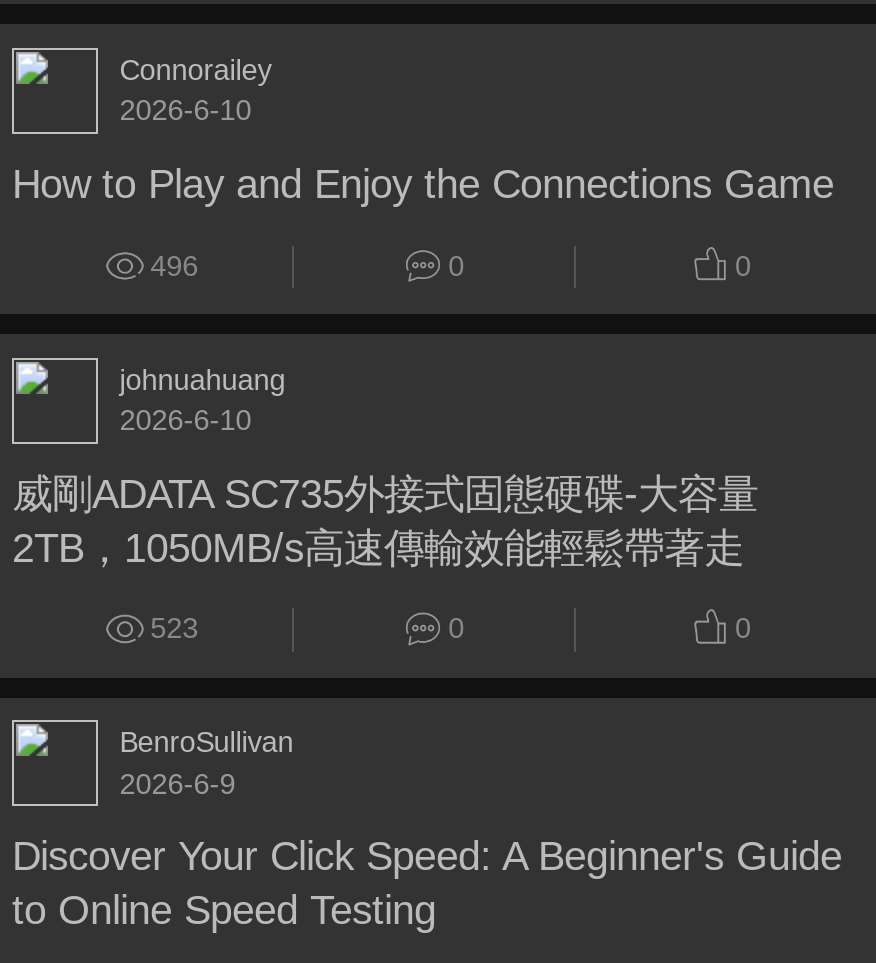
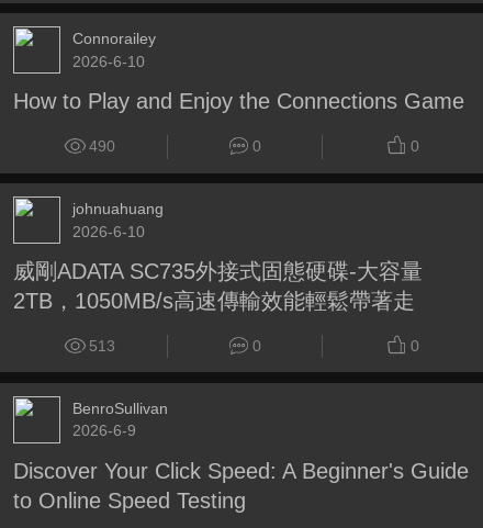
- 496
+ 490

- 523
+ 513
